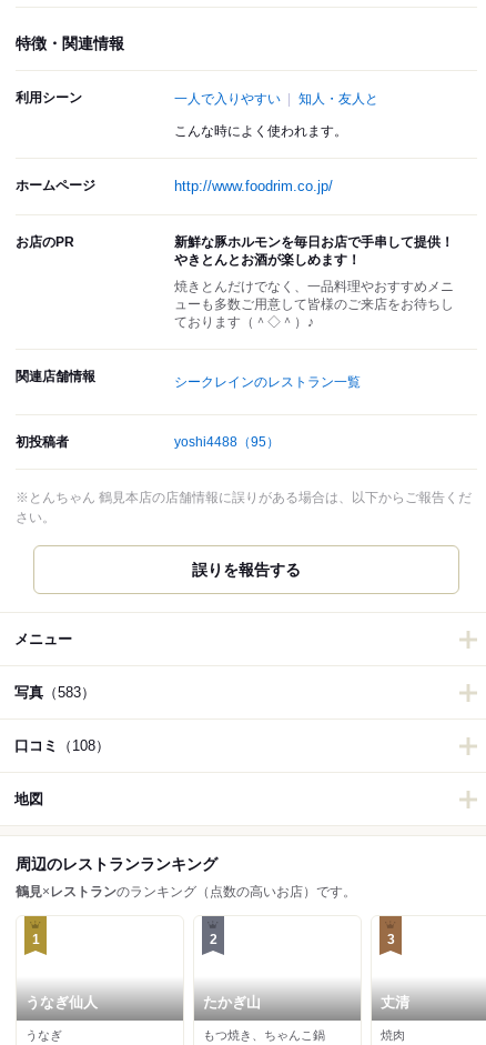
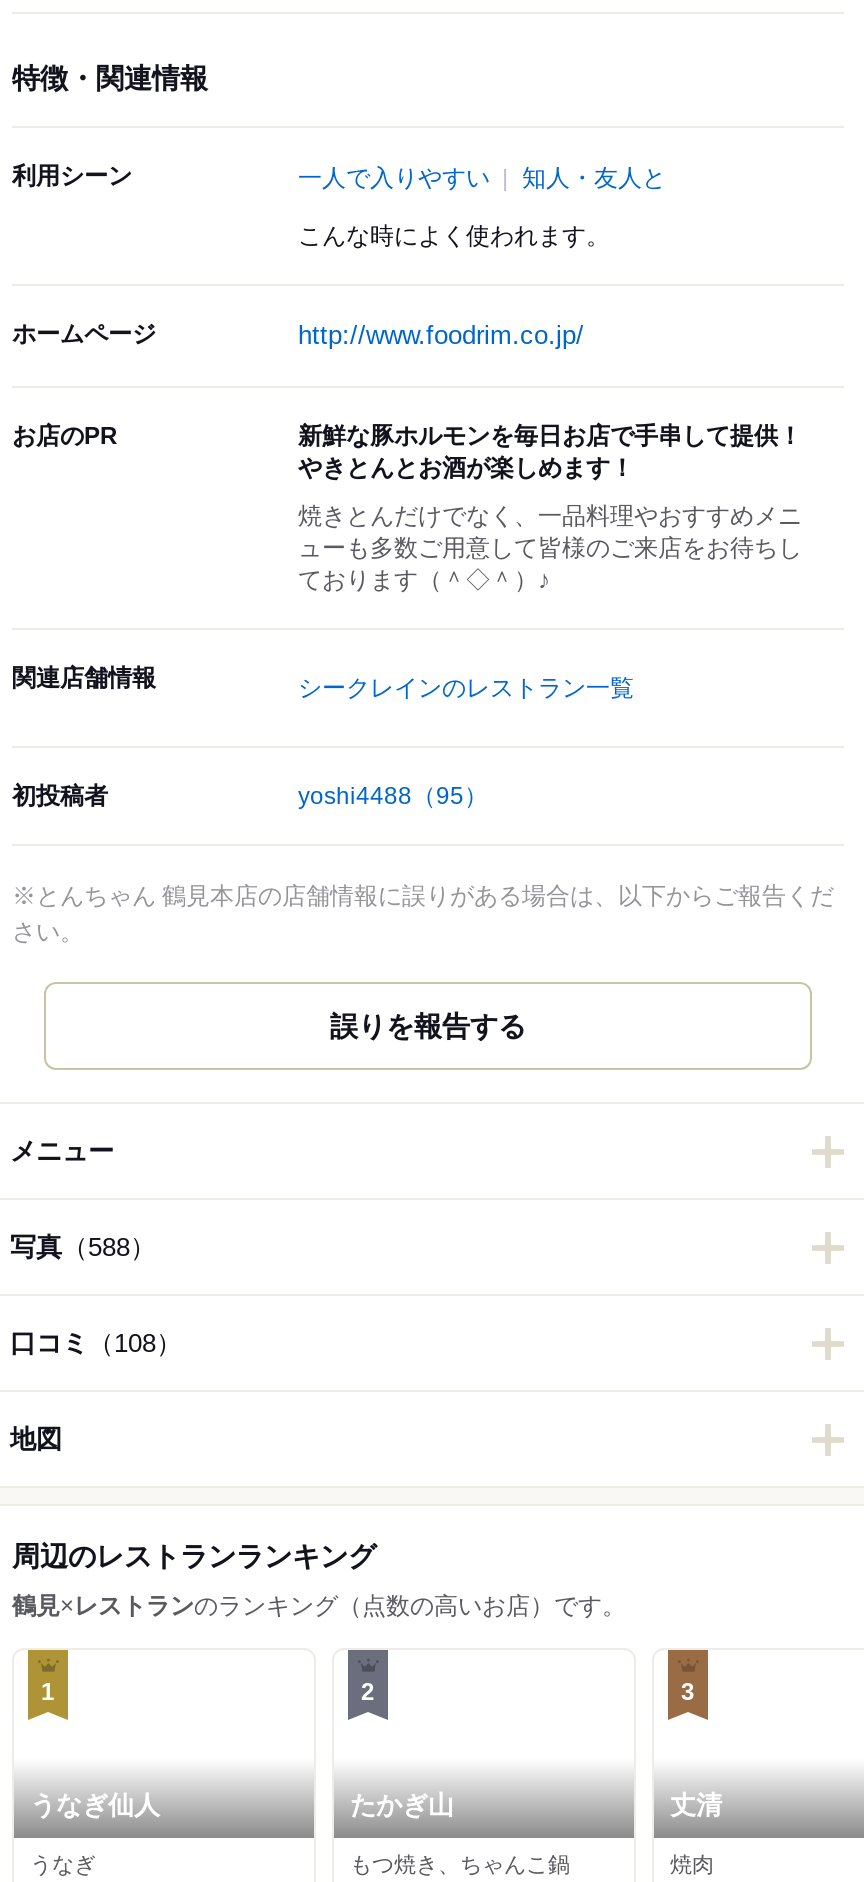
- 写真（583）
+ 写真（588）
